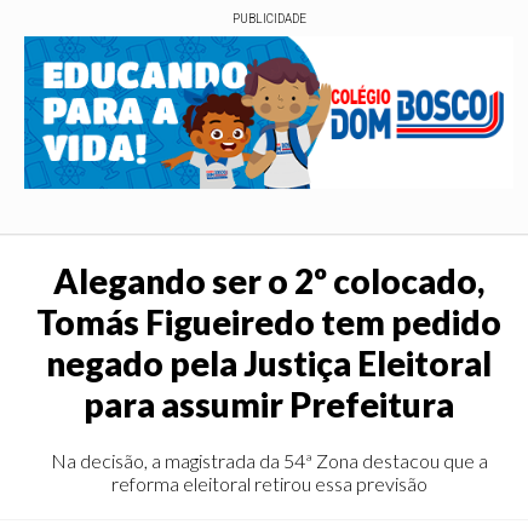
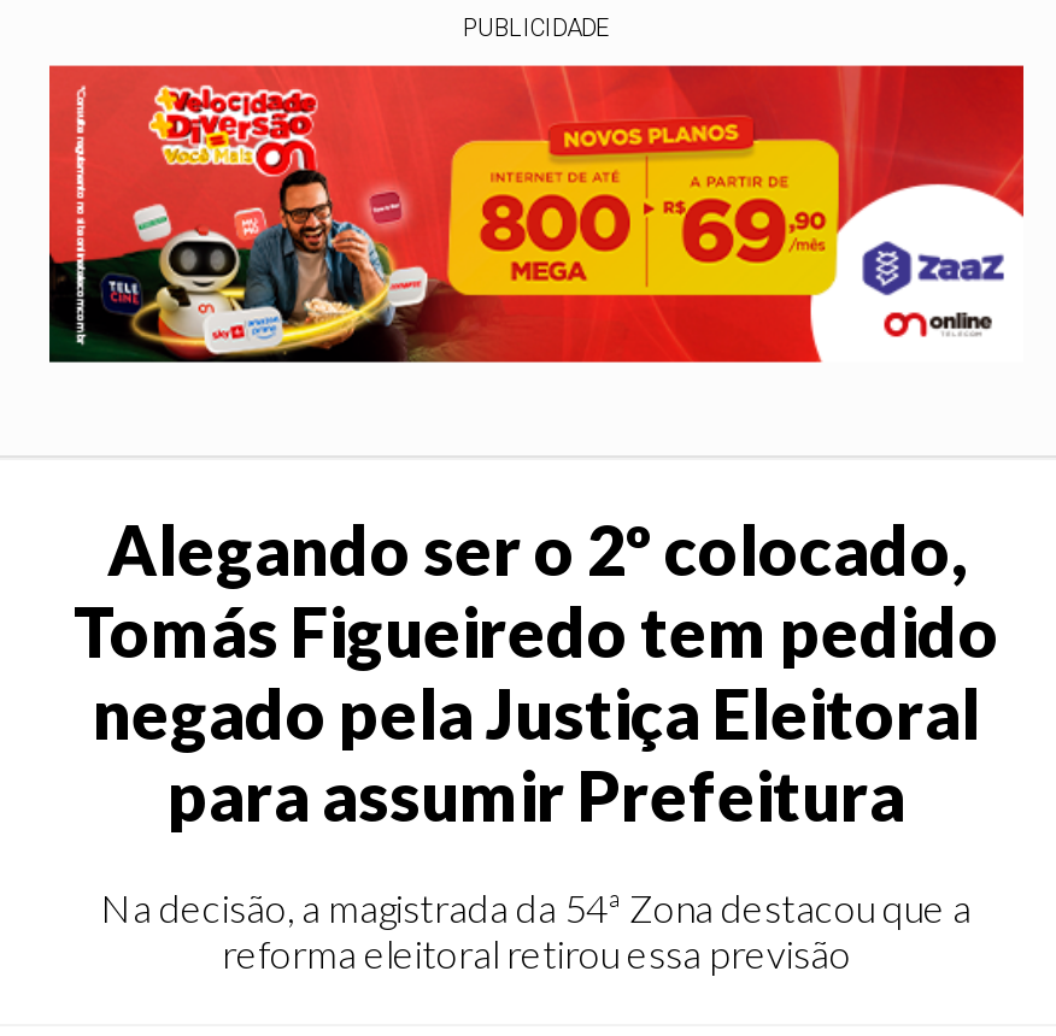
- [image]
+ [image]
